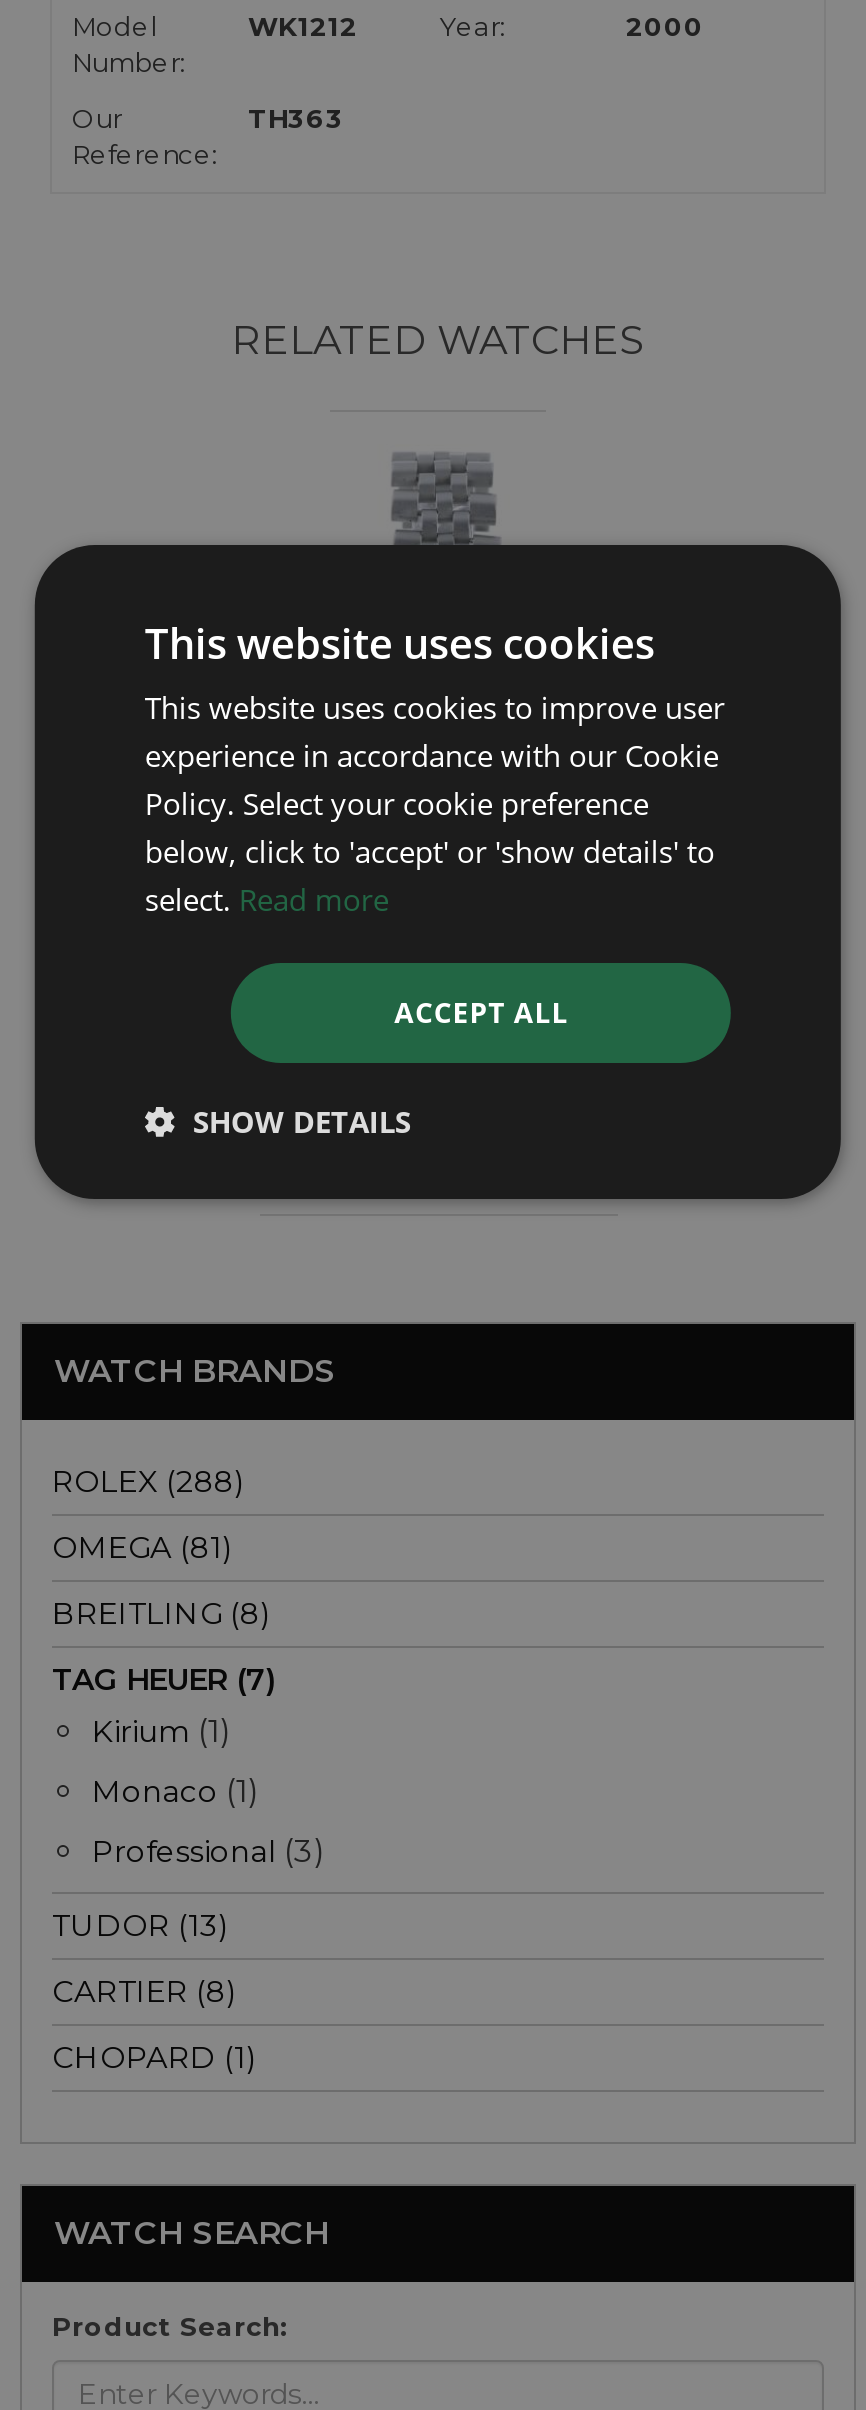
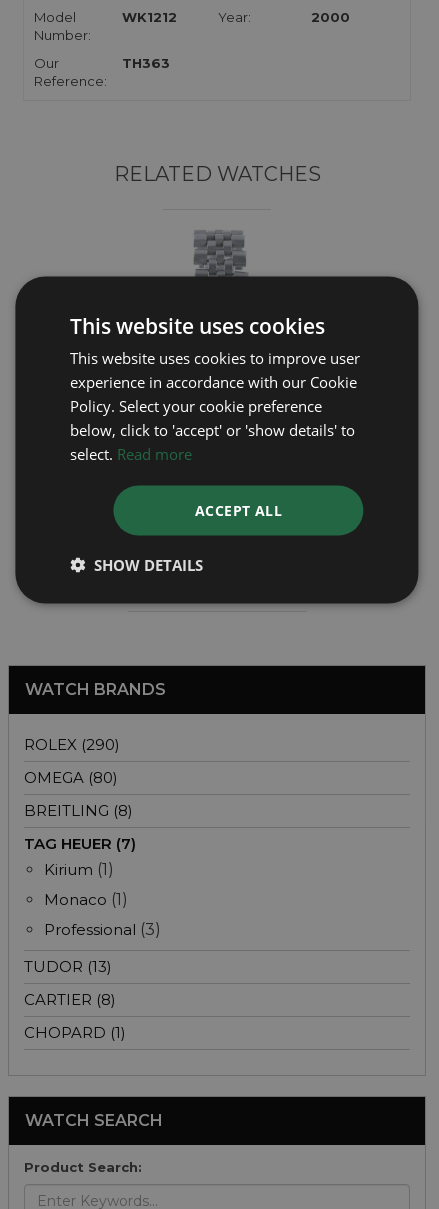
- ROLEX (288)
+ ROLEX (290)

- OMEGA (81)
+ OMEGA (80)
